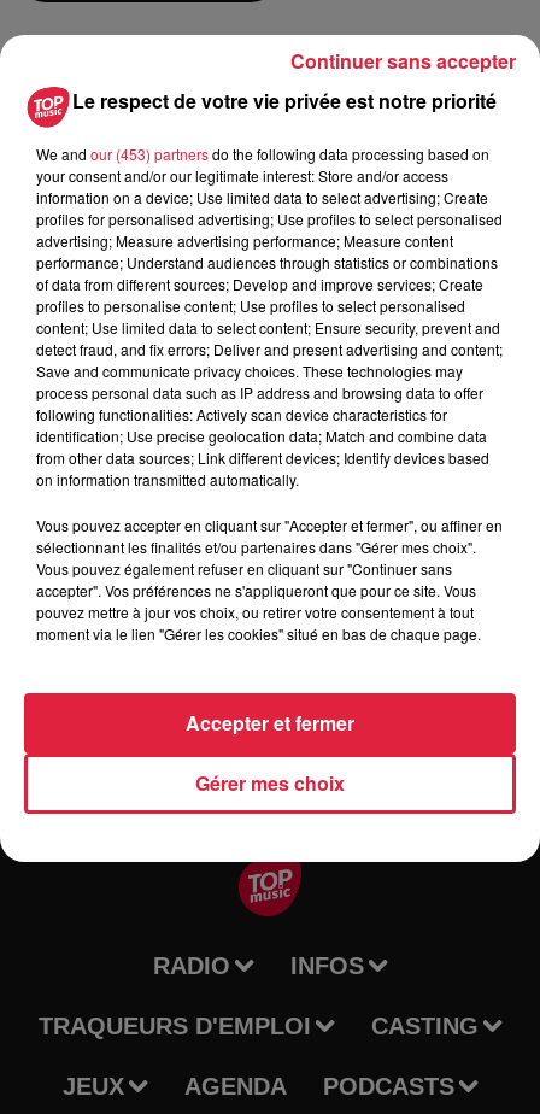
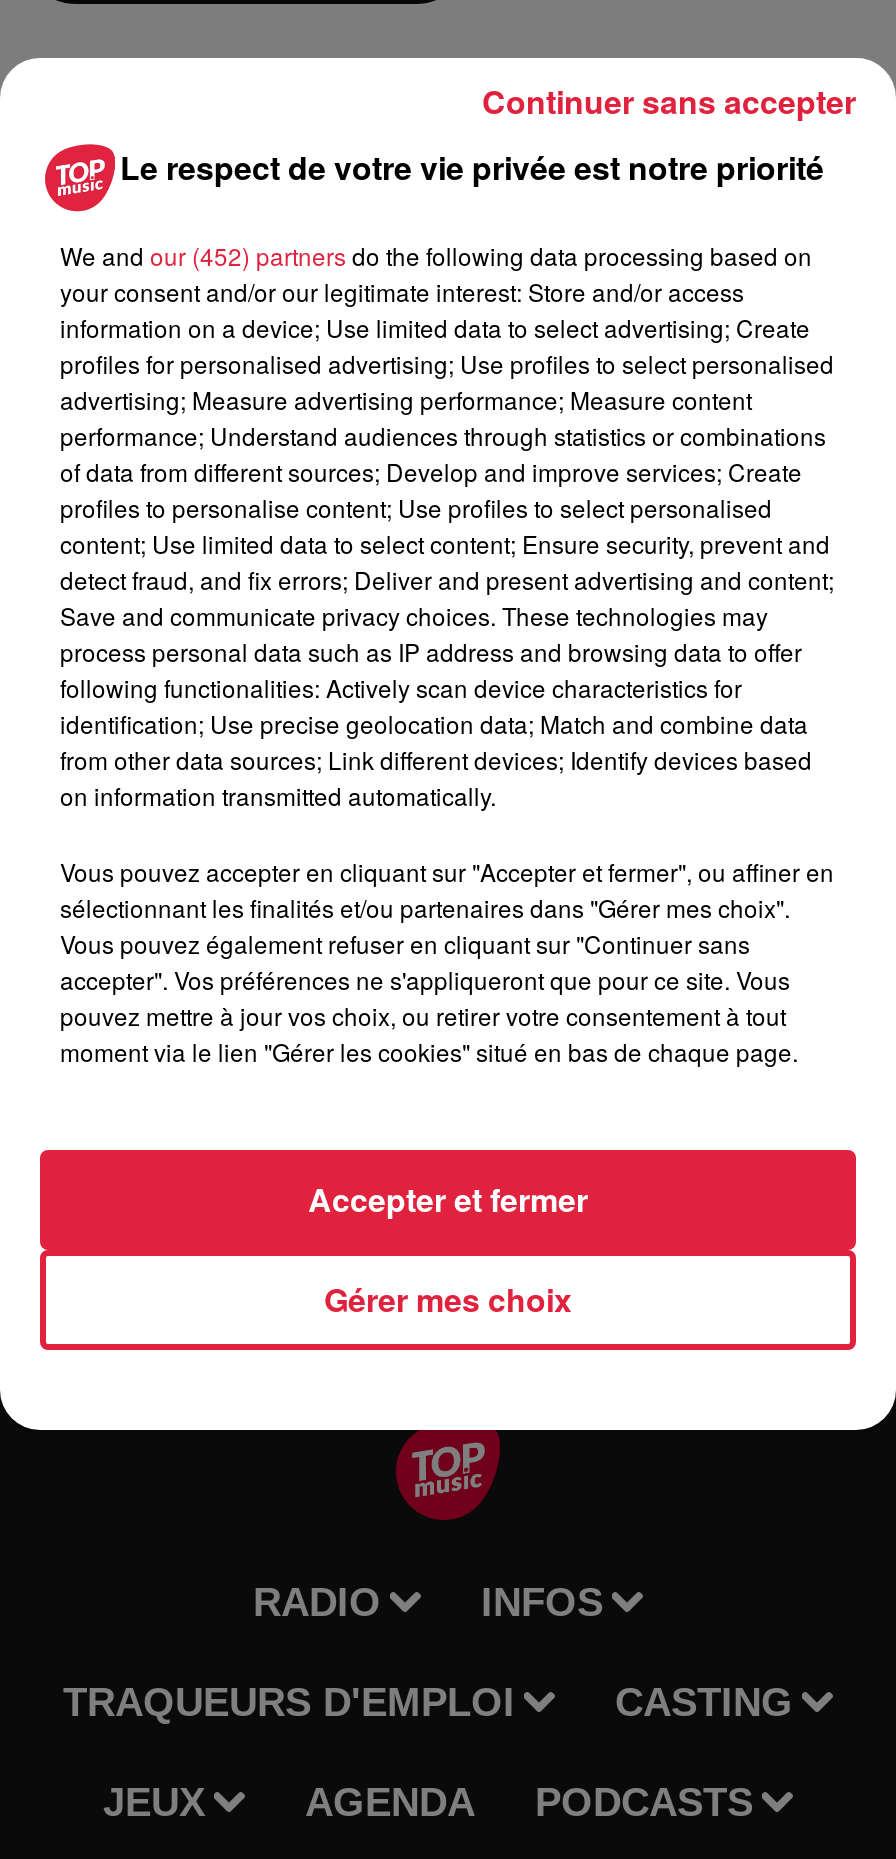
- We and our (453) partners do the following data processing based on
+ We and our (452) partners do the following data processing based on
